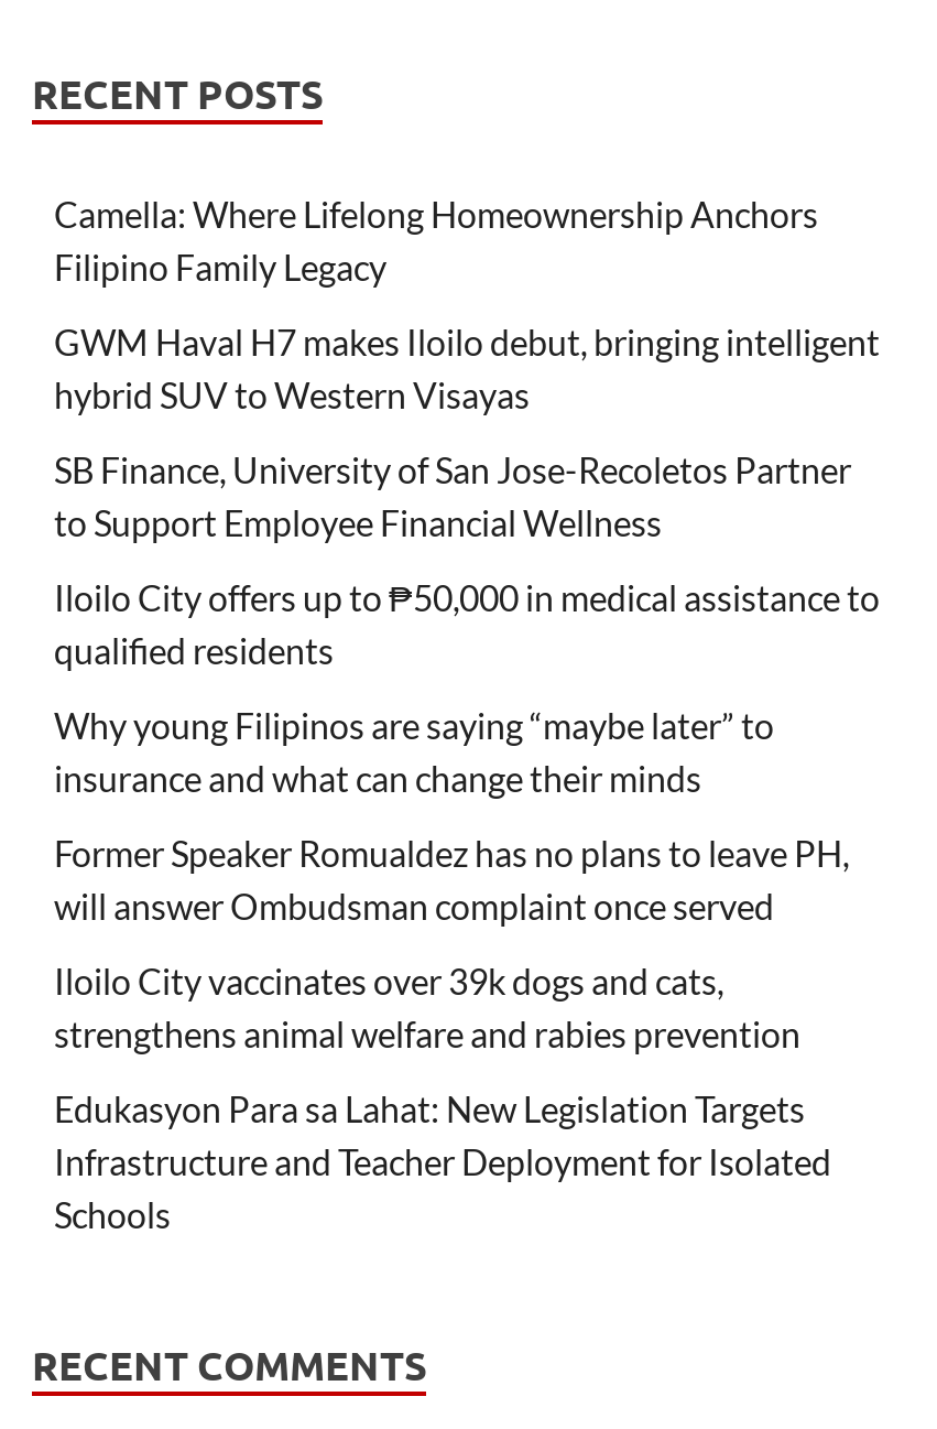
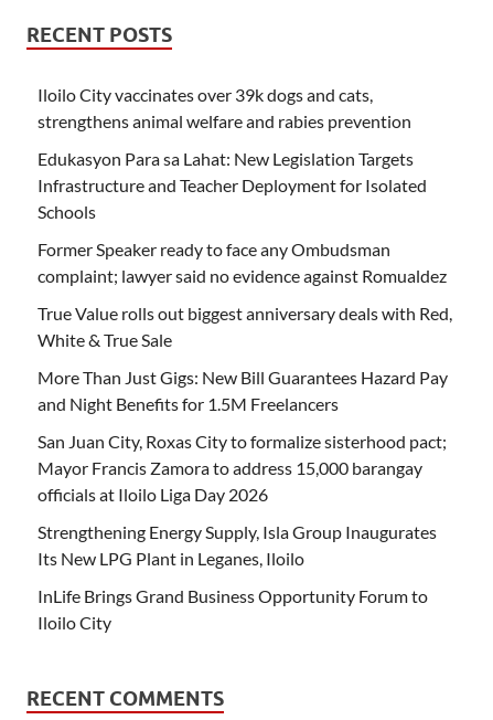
- Camella: Where Lifelong Homeownership Anchors
- Filipino Family Legacy
- GWM Haval H7 makes Iloilo debut, bringing intelligent
- hybrid SUV to Western Visayas
- SB Finance, University of San Jose-Recoletos Partner
- to Support Employee Financial Wellness
- Iloilo City offers up to ₱50,000 in medical assistance to
- qualified residents
- Why young Filipinos are saying “maybe later” to
- insurance and what can change their minds
- Former Speaker Romualdez has no plans to leave PH,
- will answer Ombudsman complaint once served

moved up: Iloilo City vaccinates over 39k dogs and cats, | strengthens animal welfare and rabies prevention | Edukasyon Para sa Lahat: New Legislation Targets | Infrastructure and Teacher Deployment for Isolated | Schools

+ Former Speaker ready to face any Ombudsman
+ complaint; lawyer said no evidence against Romualdez
+ True Value rolls out biggest anniversary deals with Red,
+ White & True Sale
+ More Than Just Gigs: New Bill Guarantees Hazard Pay
+ and Night Benefits for 1.5M Freelancers
+ San Juan City, Roxas City to formalize sisterhood pact;
+ Mayor Francis Zamora to address 15,000 barangay
+ officials at Iloilo Liga Day 2026
+ Strengthening Energy Supply, Isla Group Inaugurates
+ Its New LPG Plant in Leganes, Iloilo
+ InLife Brings Grand Business Opportunity Forum to
+ Iloilo City
